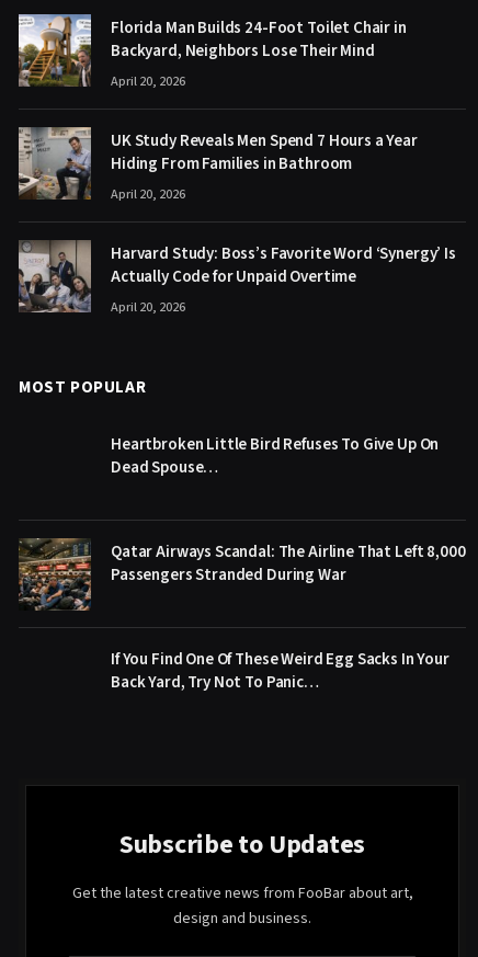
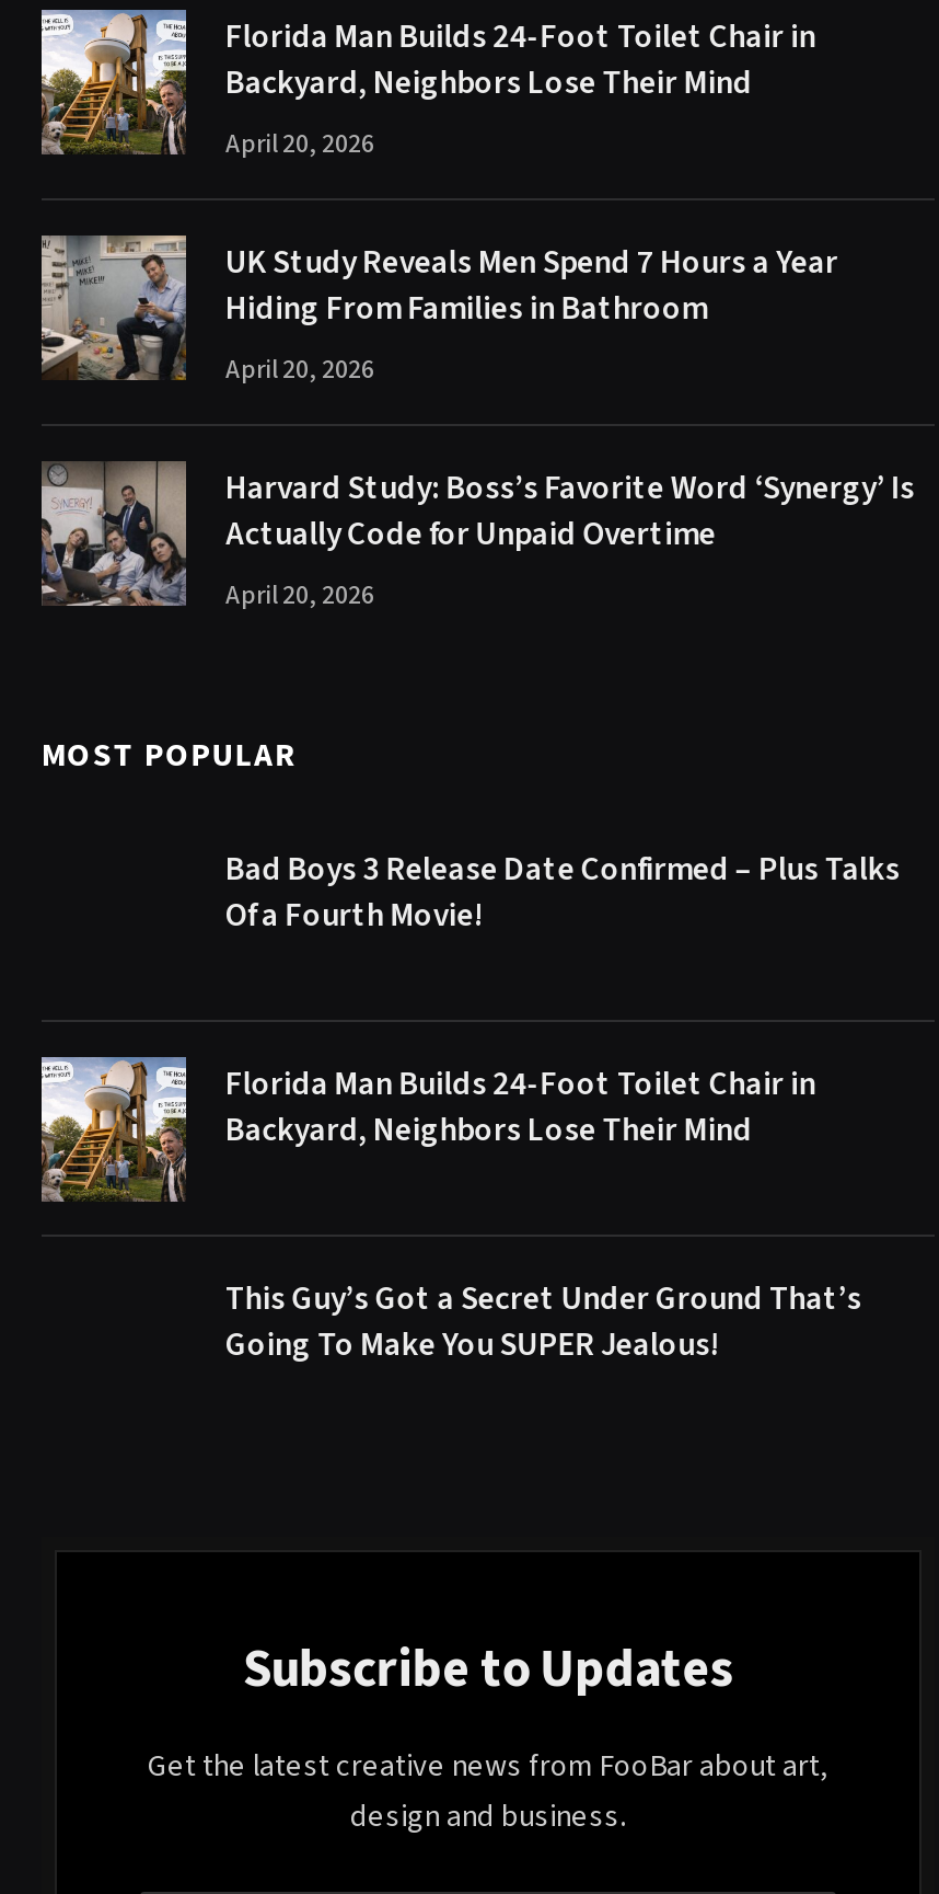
- Heartbroken Little Bird Refuses To Give Up On
- Dead Spouse…
+ Bad Boys 3 Release Date Confirmed – Plus Talks
+ Of a Fourth Movie!

- [image]
- Qatar Airways Scandal: The Airline That Left 8,000
- Passengers Stranded During War
+ [image]
+ Florida Man Builds 24-Foot Toilet Chair in
+ Backyard, Neighbors Lose Their Mind

- If You Find One Of These Weird Egg Sacks In Your
- Back Yard, Try Not To Panic…
+ This Guy’s Got a Secret Under Ground That’s
+ Going To Make You SUPER Jealous!
